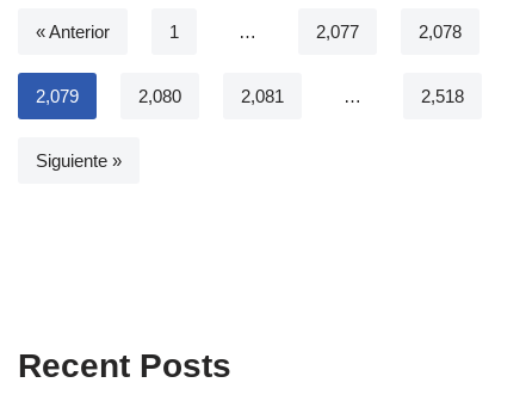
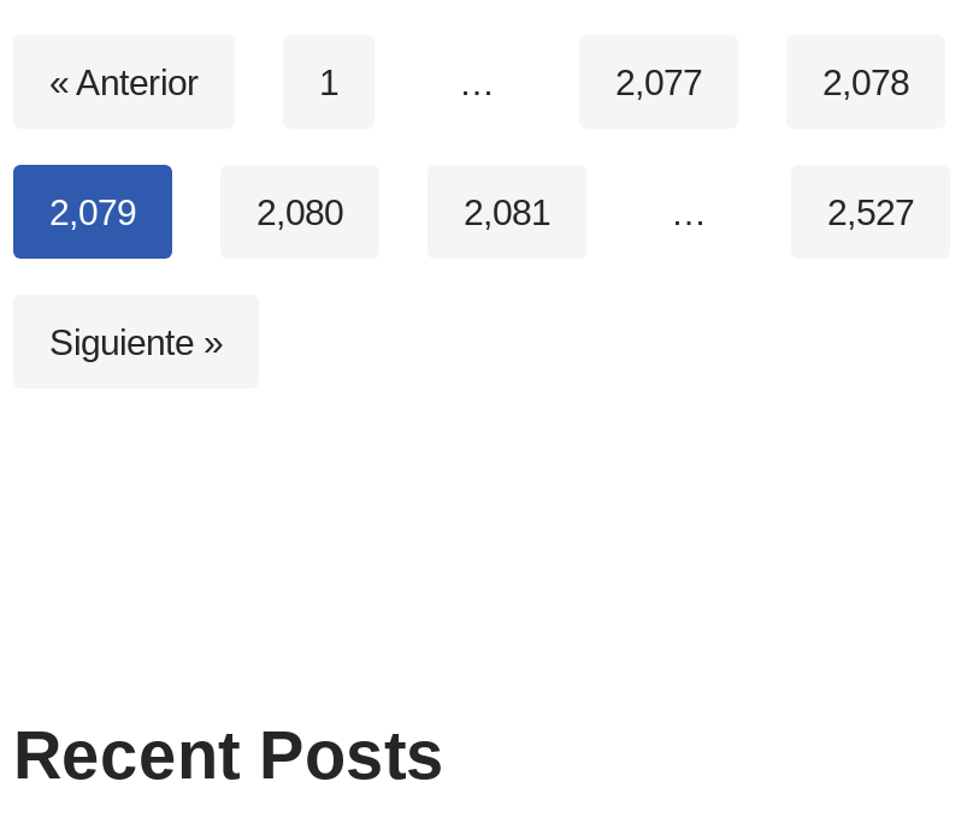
- 2,518
+ 2,527
